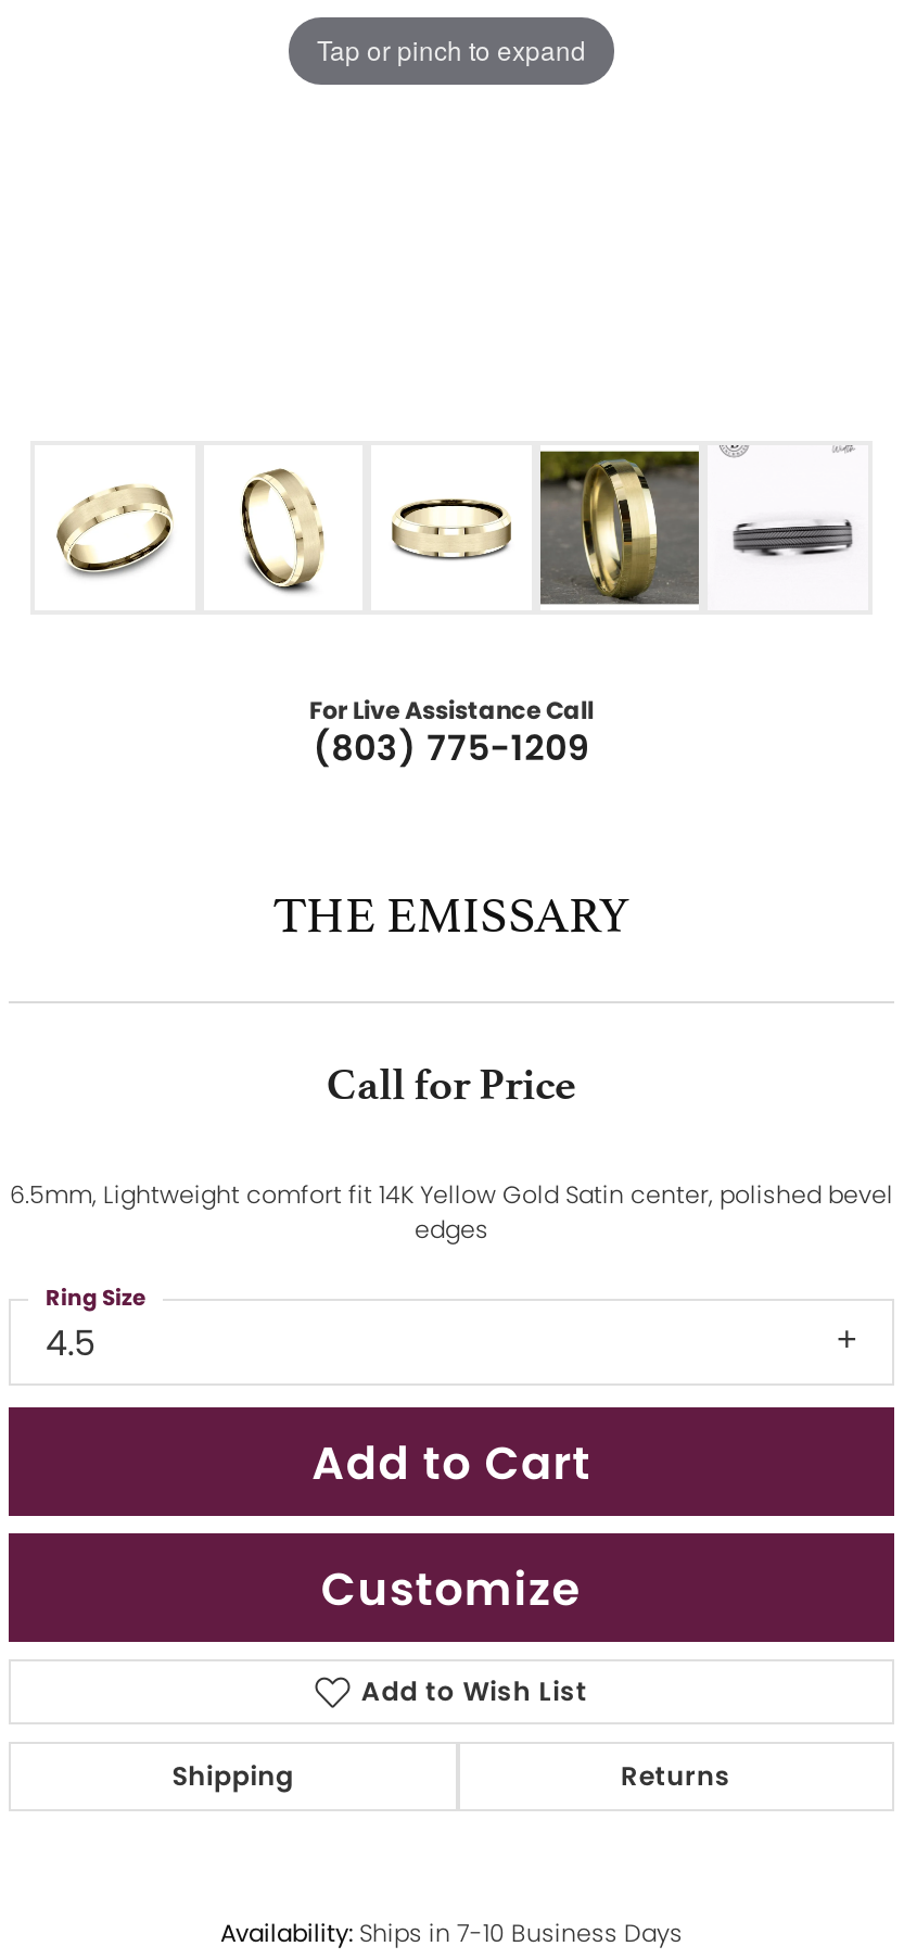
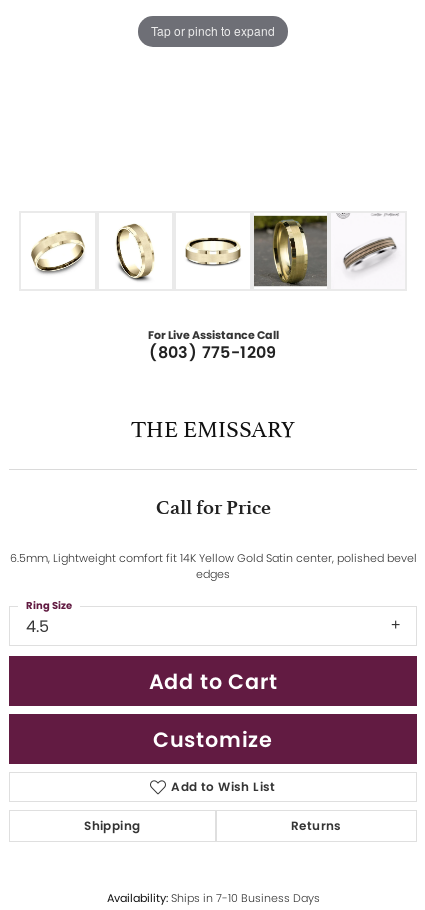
- [image]
+ [image]
